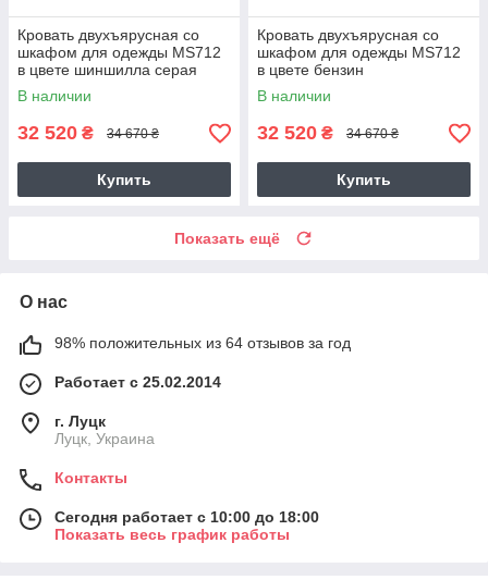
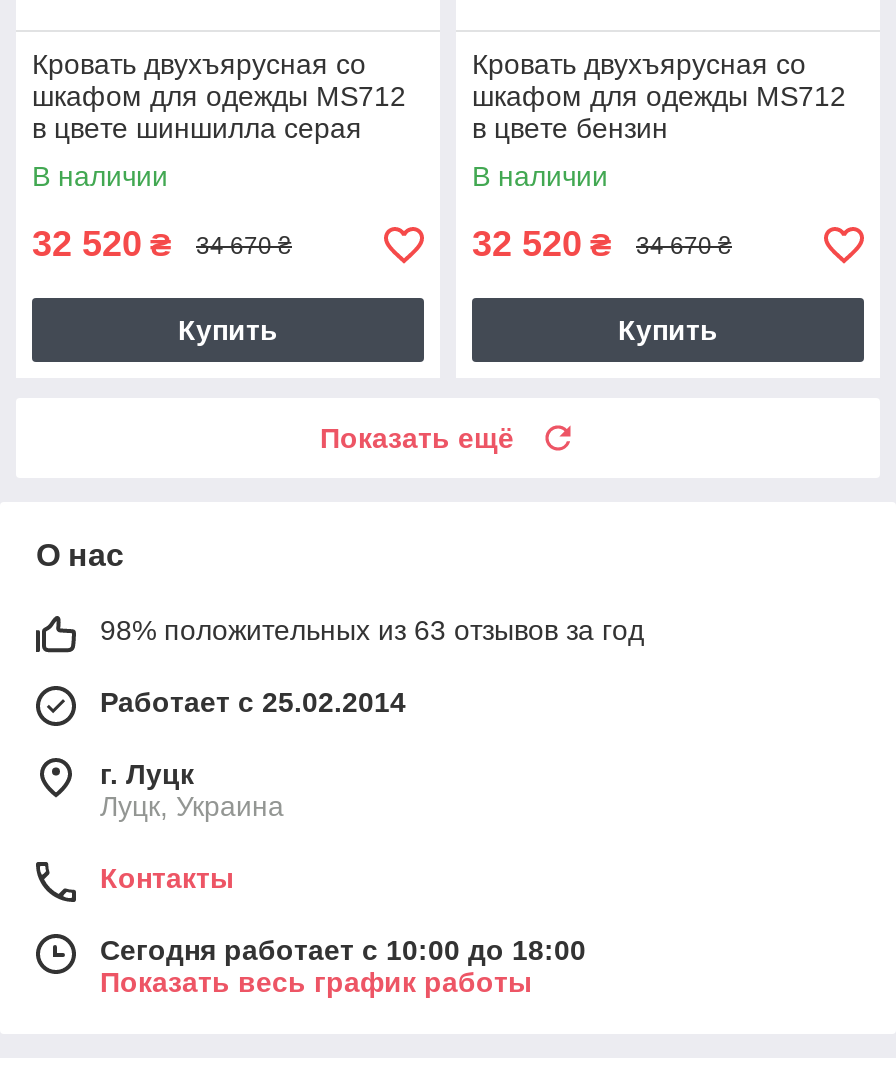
- 98% положительных из 64 отзывов за год
+ 98% положительных из 63 отзывов за год
